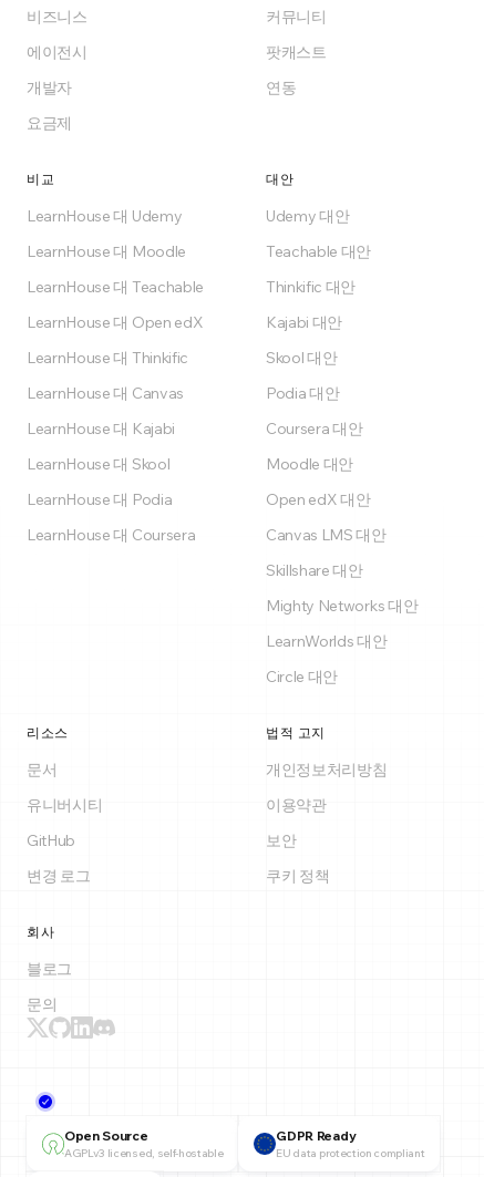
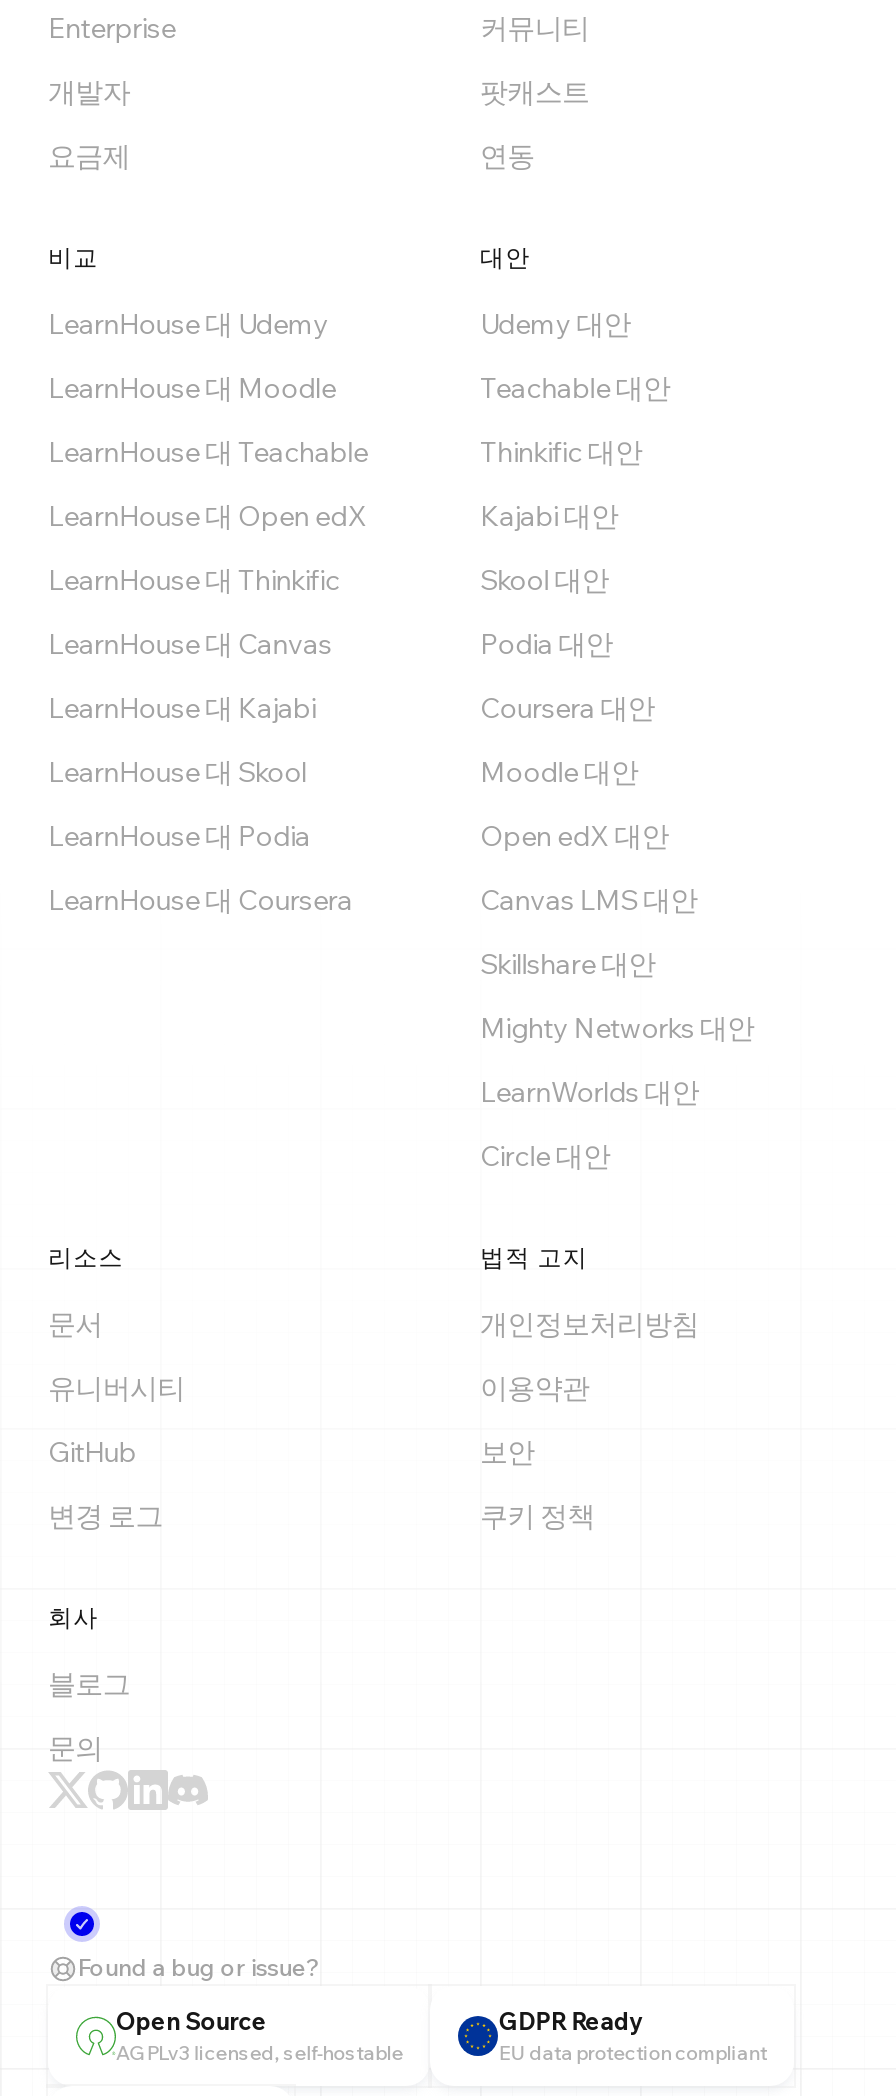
- 비즈니스
- 에이전시
+ Enterprise

moved up: 개발자 | 요금제

moved up: 비교 | LearnHouse 대 Udemy | LearnHouse 대 Moodle | ... | 블로그 | 문의

+ Found a bug or issue?
